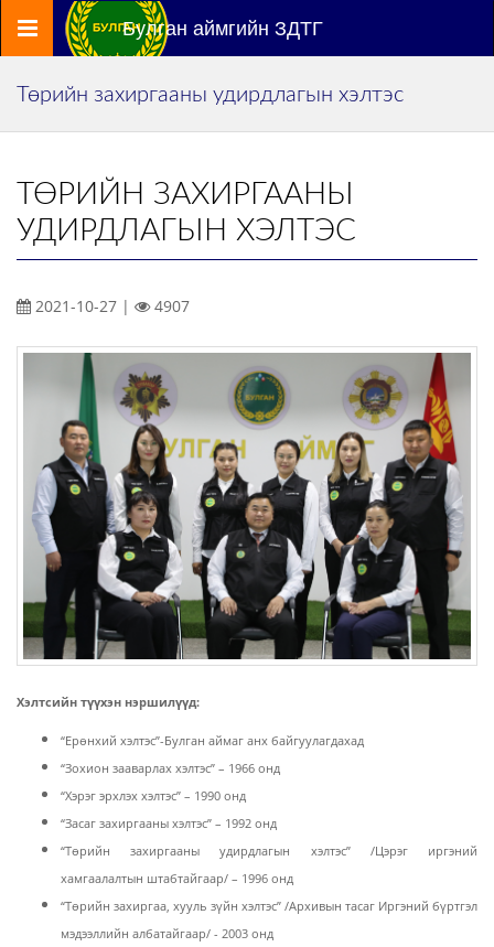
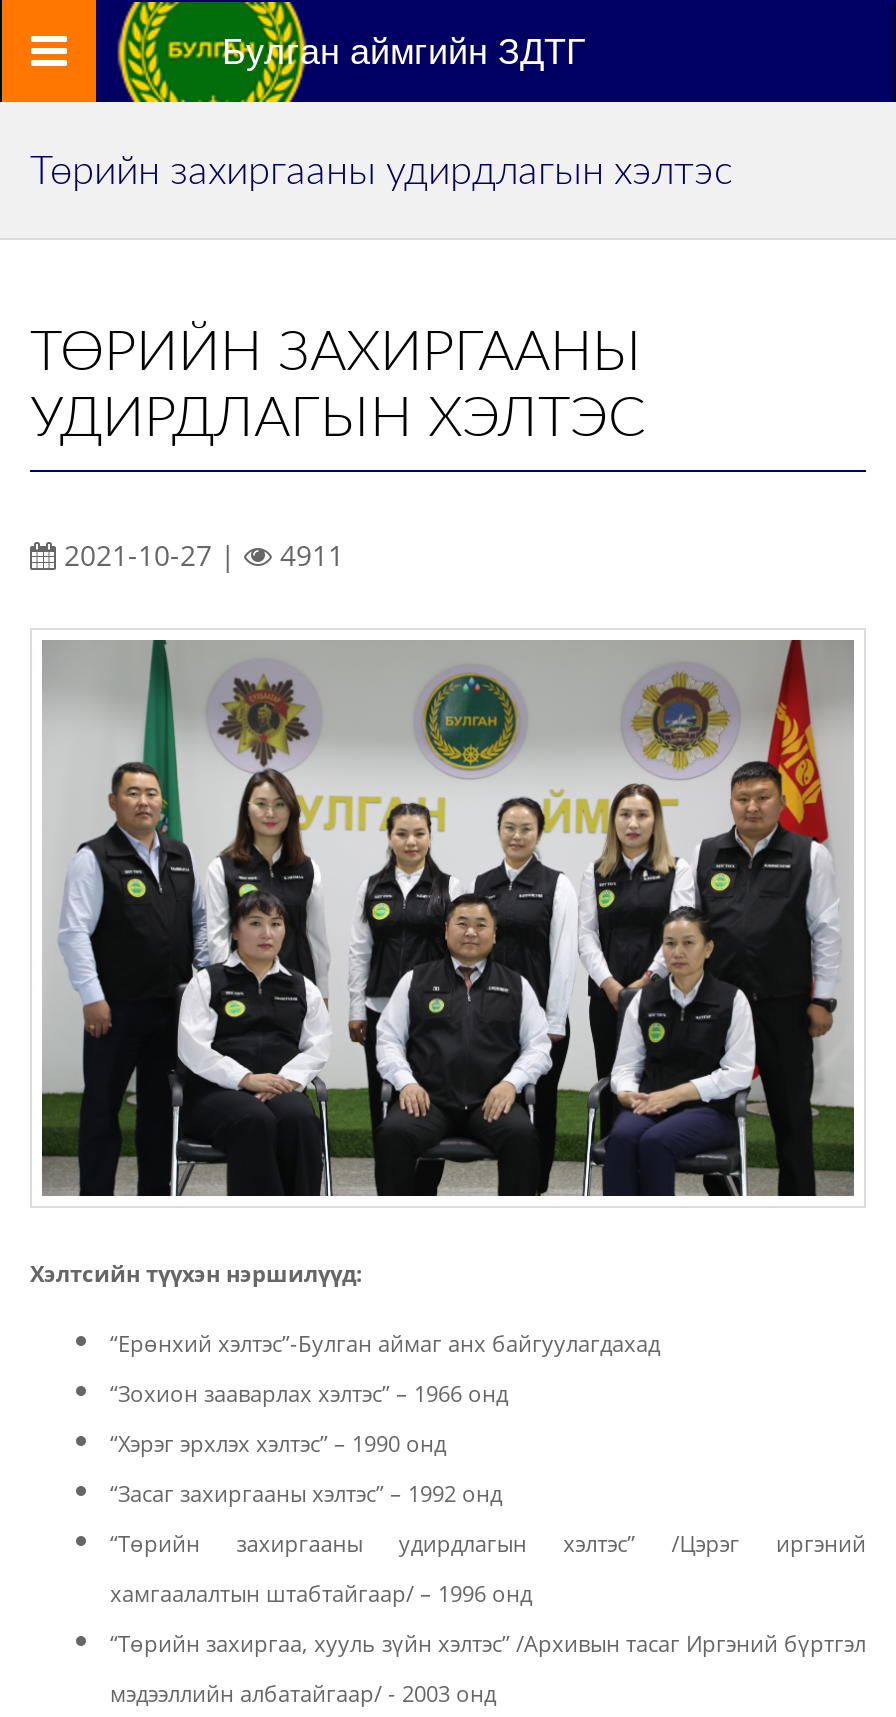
- 4907
+ 4911
